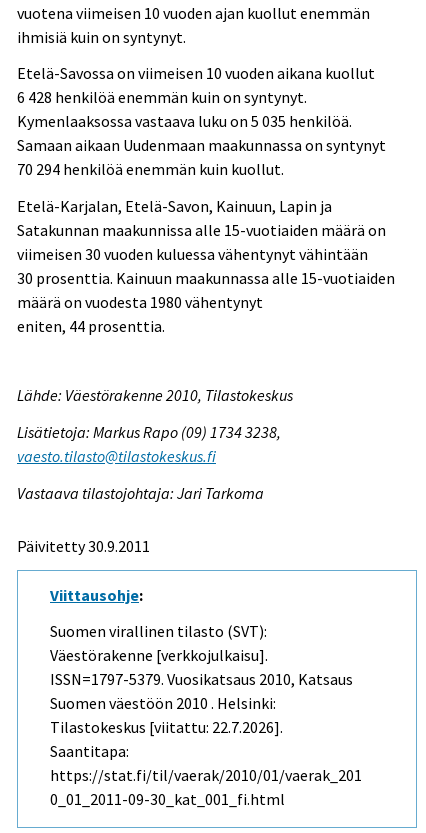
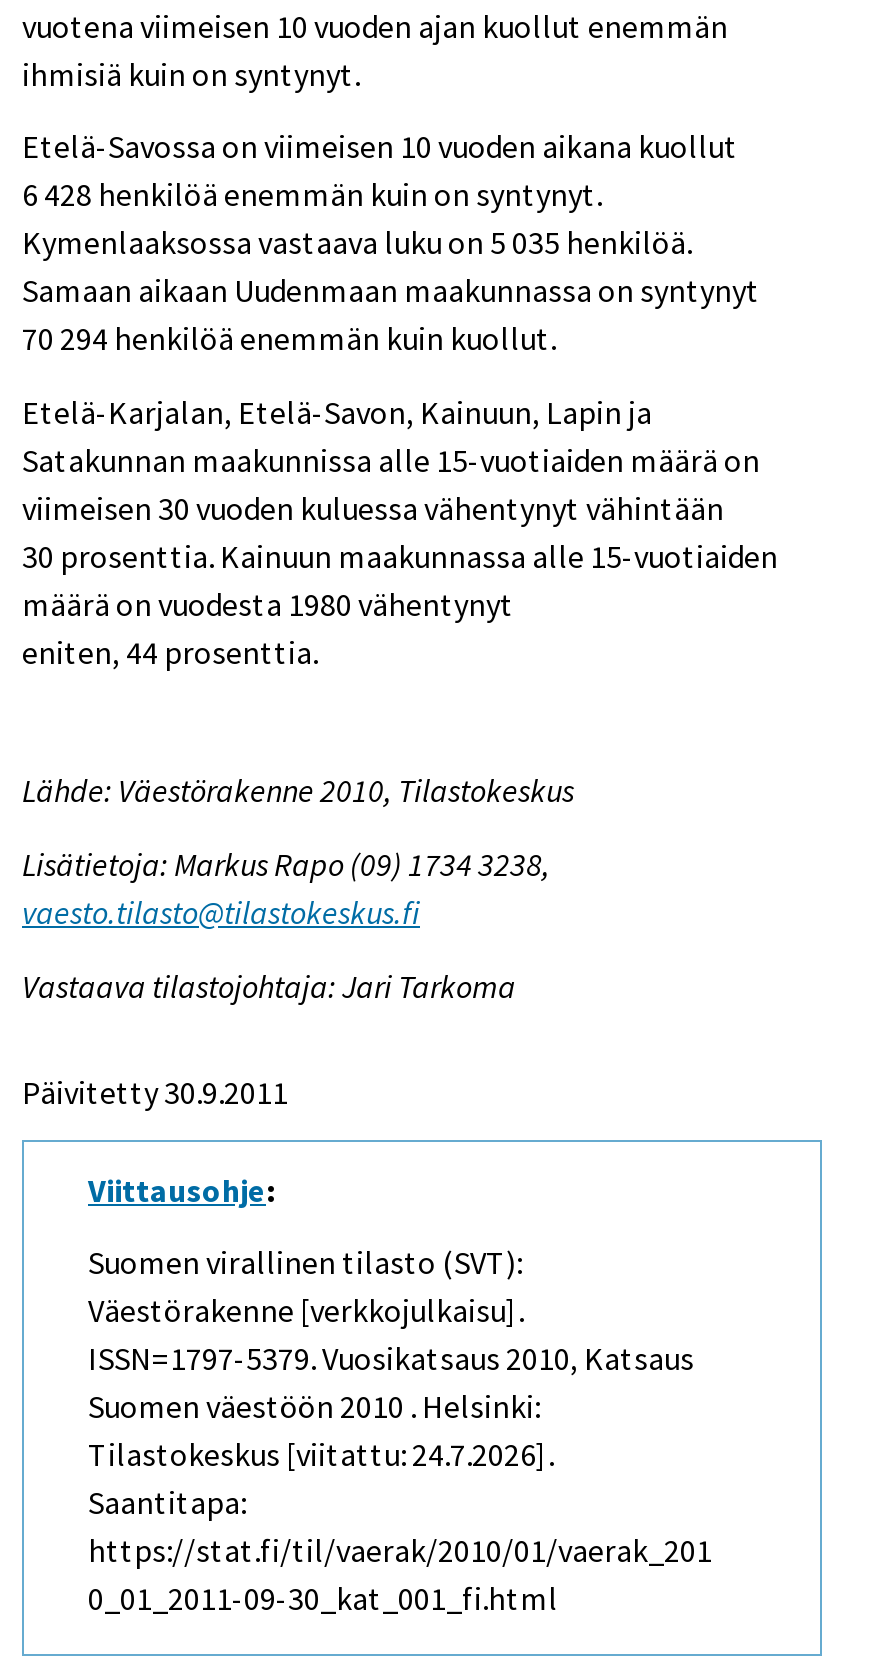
- Tilastokeskus [viitattu: 22.7.2026].
+ Tilastokeskus [viitattu: 24.7.2026].
